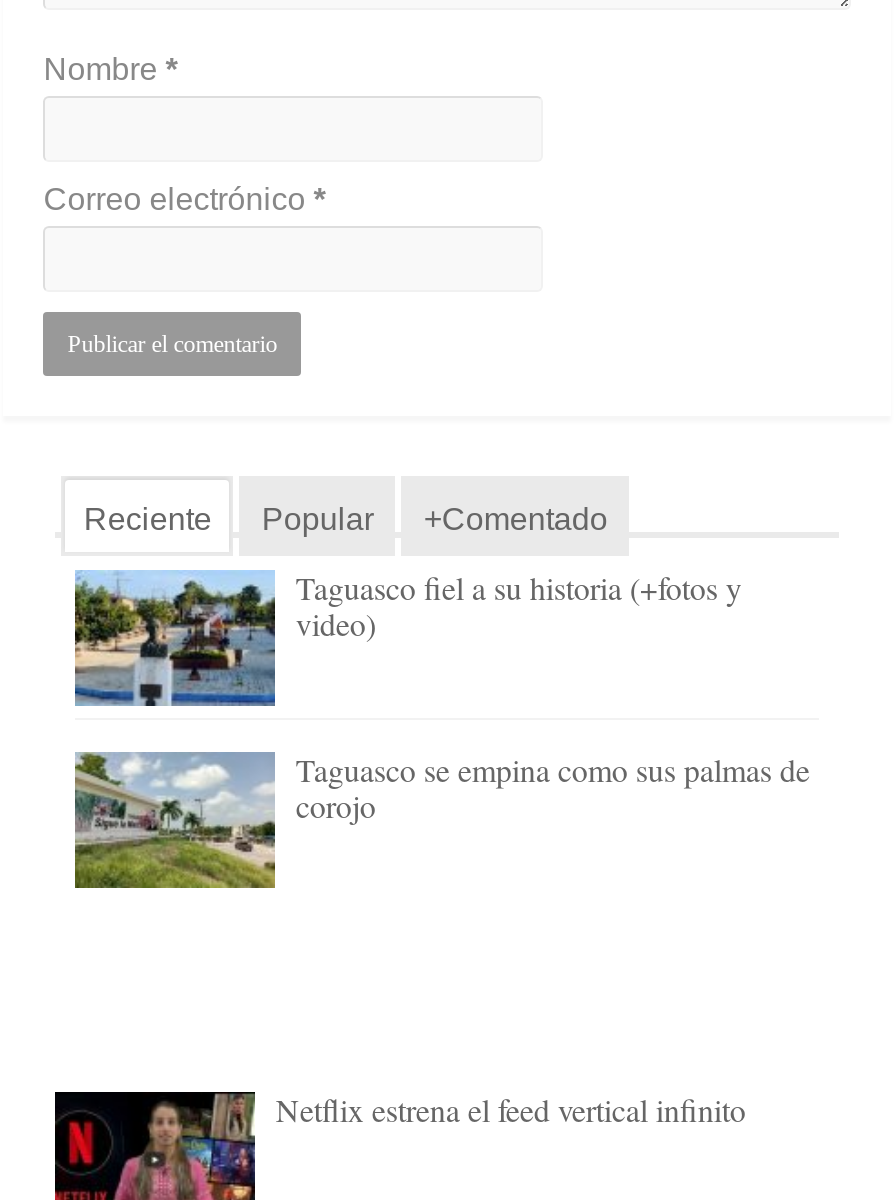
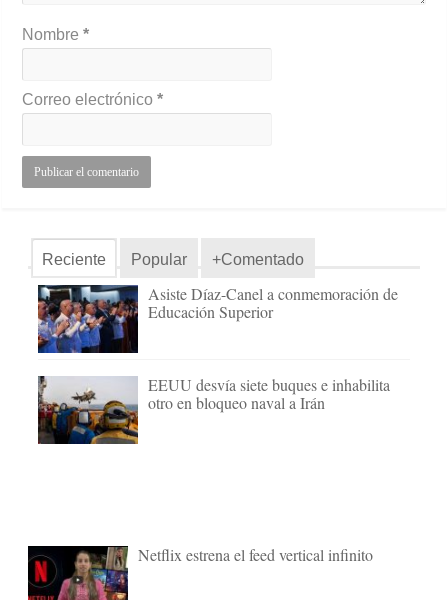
- [image]
- Taguasco fiel a su historia (+fotos y
- video)
+ [image]
+ Asiste Díaz-Canel a conmemoración de
+ Educación Superior

- [image]
- Taguasco se empina como sus palmas de
- corojo
+ [image]
+ EEUU desvía siete buques e inhabilita
+ otro en bloqueo naval a Irán
